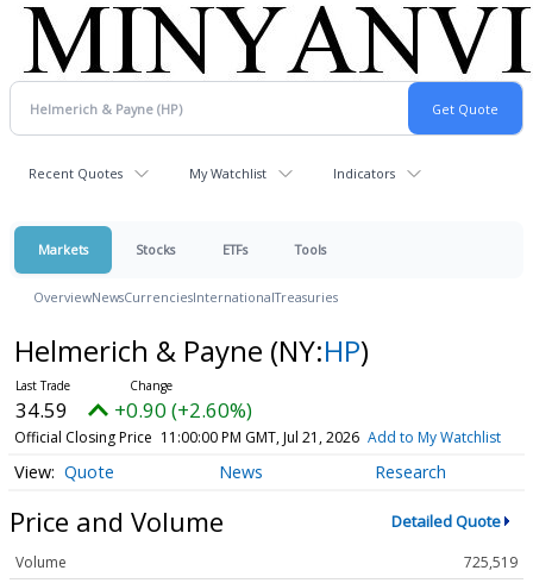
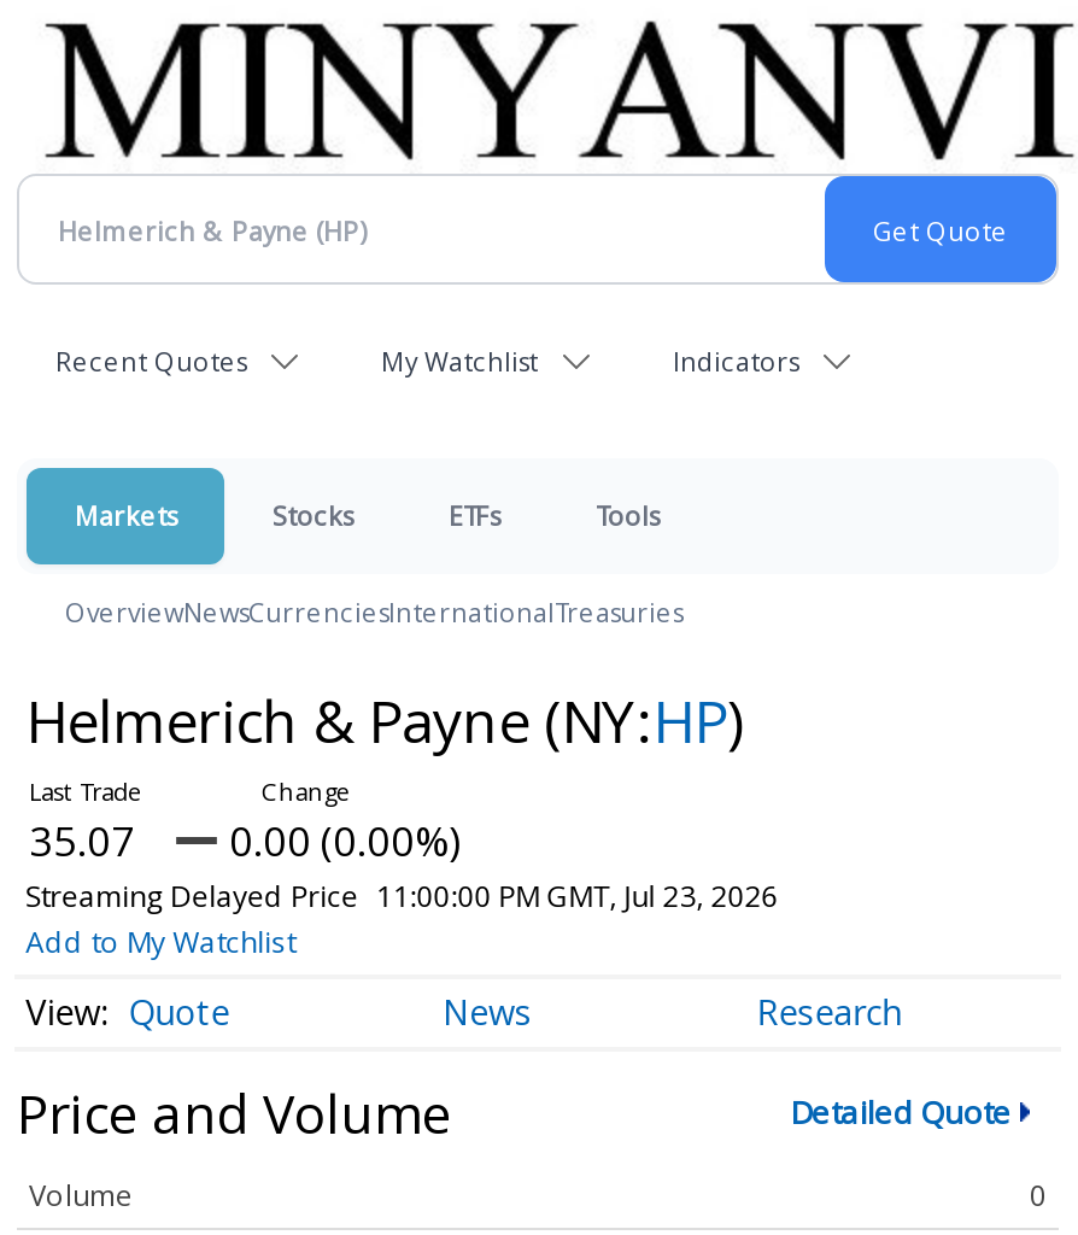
- 34.59
- +0.90 (+2.60%)
- Official Closing Price 11:00:00 PM GMT, Jul 21, 2026 Add to My Watchlist
+ 35.07
+ 0.00 (0.00%)
+ Streaming Delayed Price 11:00:00 PM GMT, Jul 23, 2026
+ Add to My Watchlist

- 725,519
+ 0
